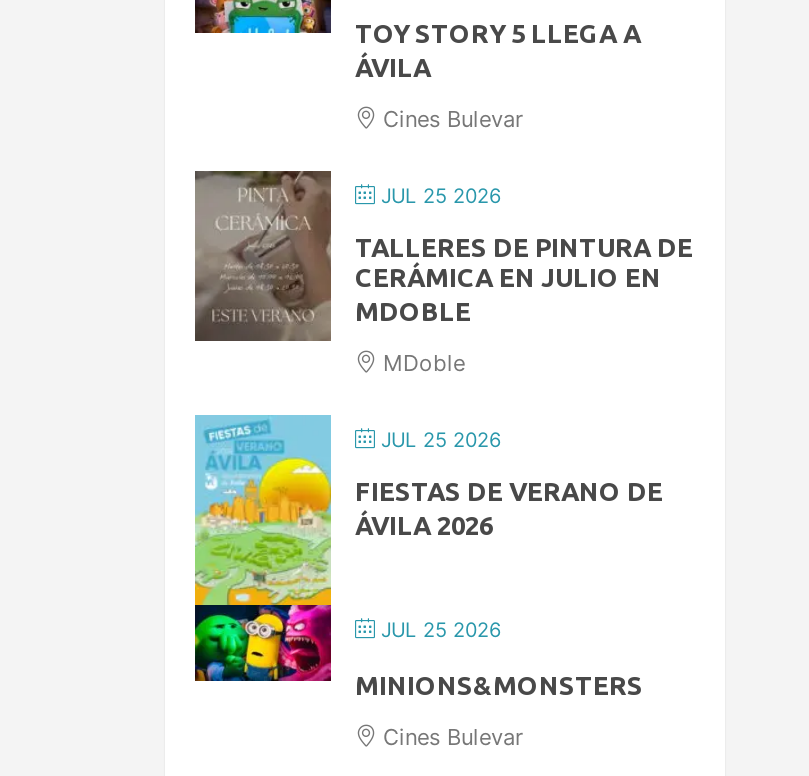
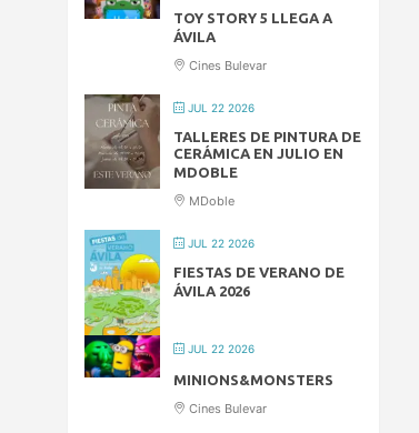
- JUL 25 2026
+ JUL 22 2026

- JUL 25 2026
+ JUL 22 2026

- JUL 25 2026
+ JUL 22 2026
